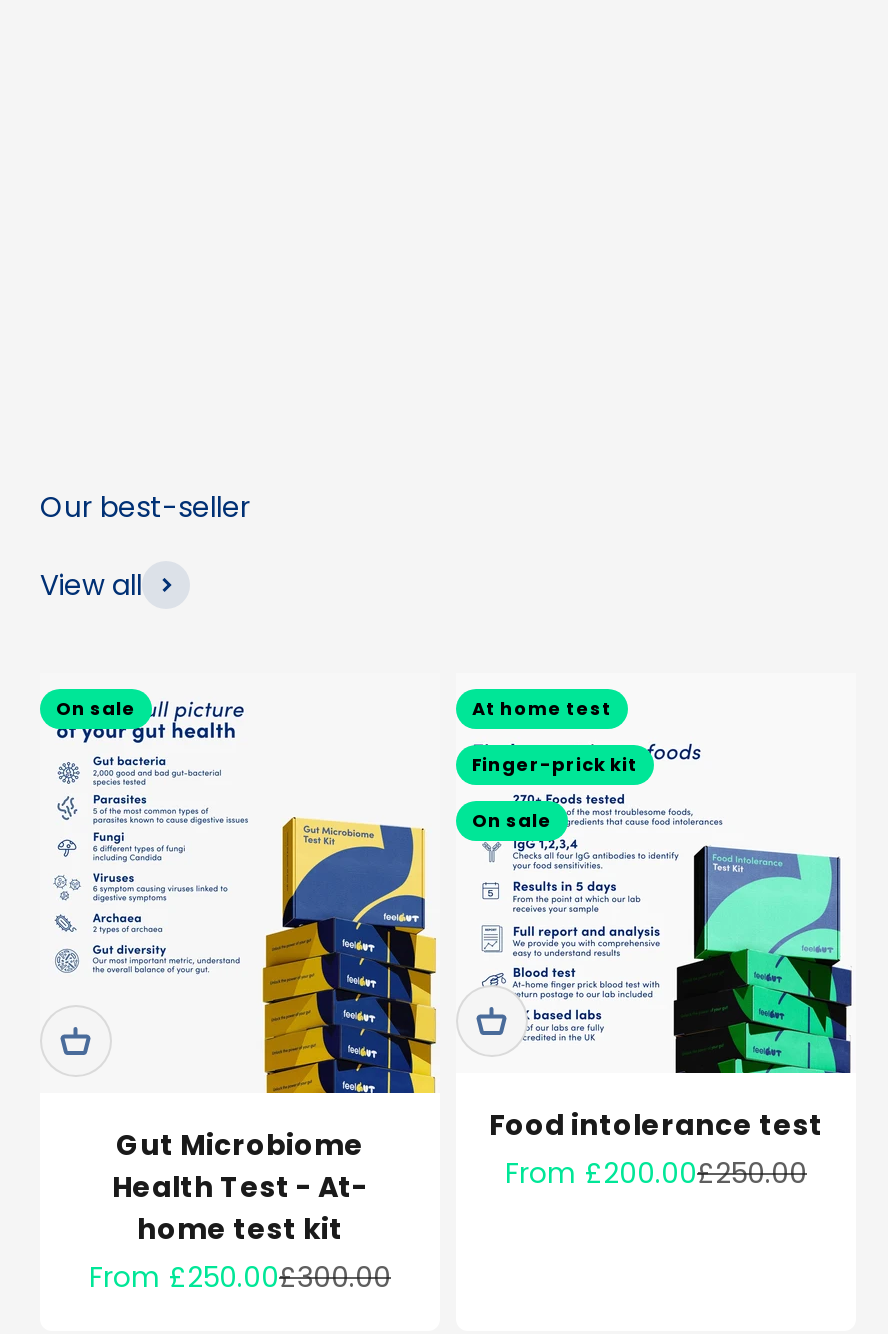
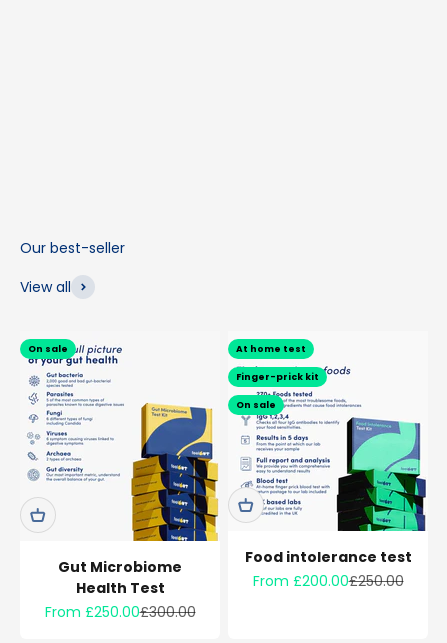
- Health Test - At-
- home test kit
+ Health Test
